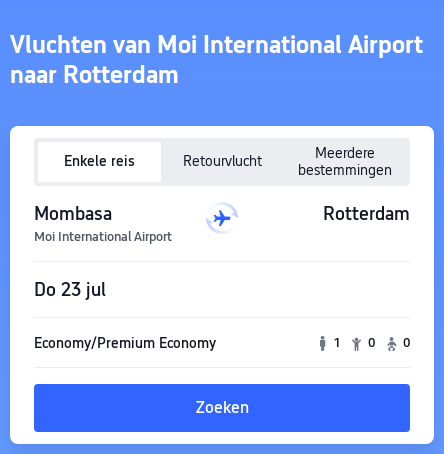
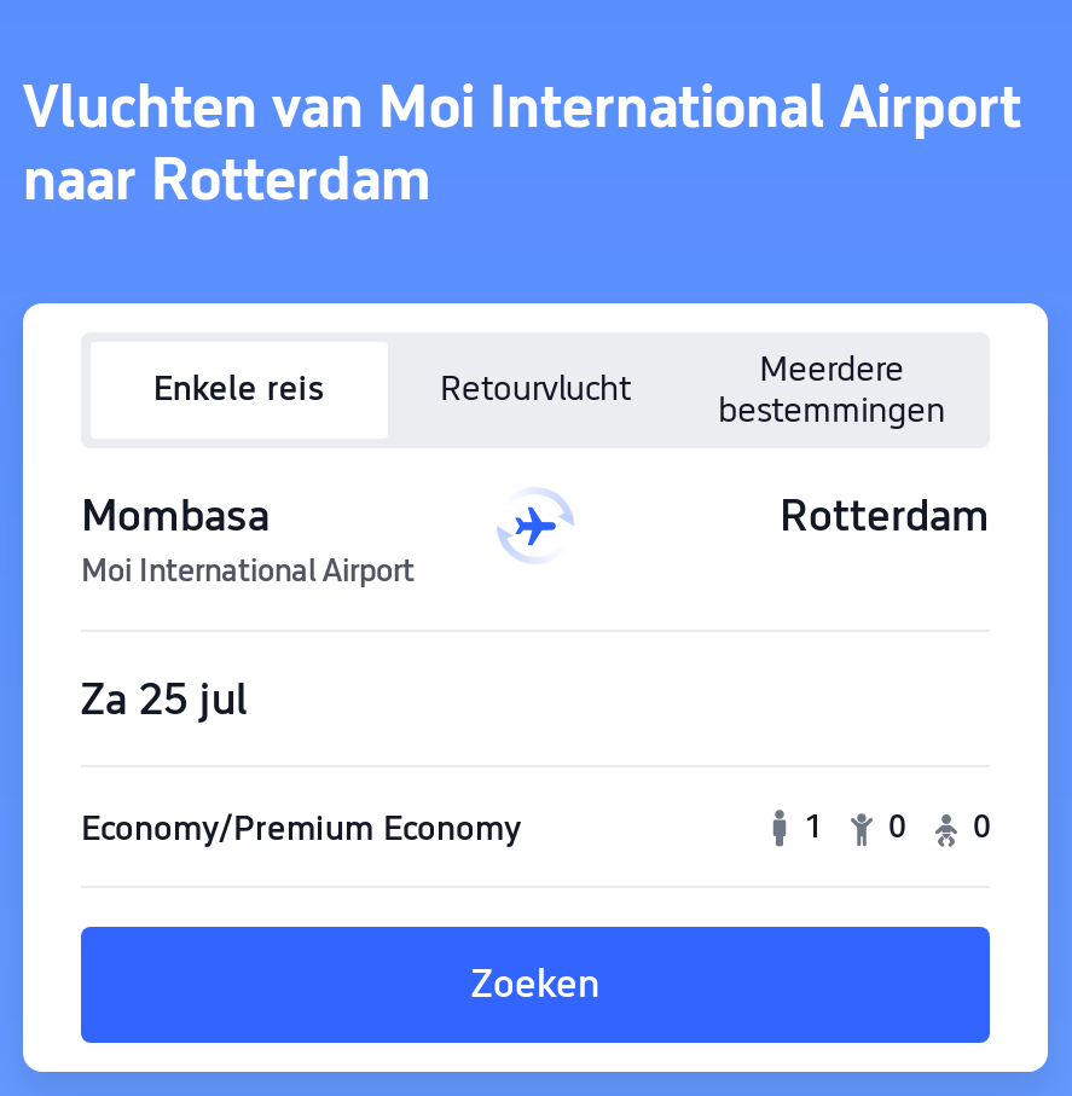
- Do 23 jul
+ Za 25 jul
